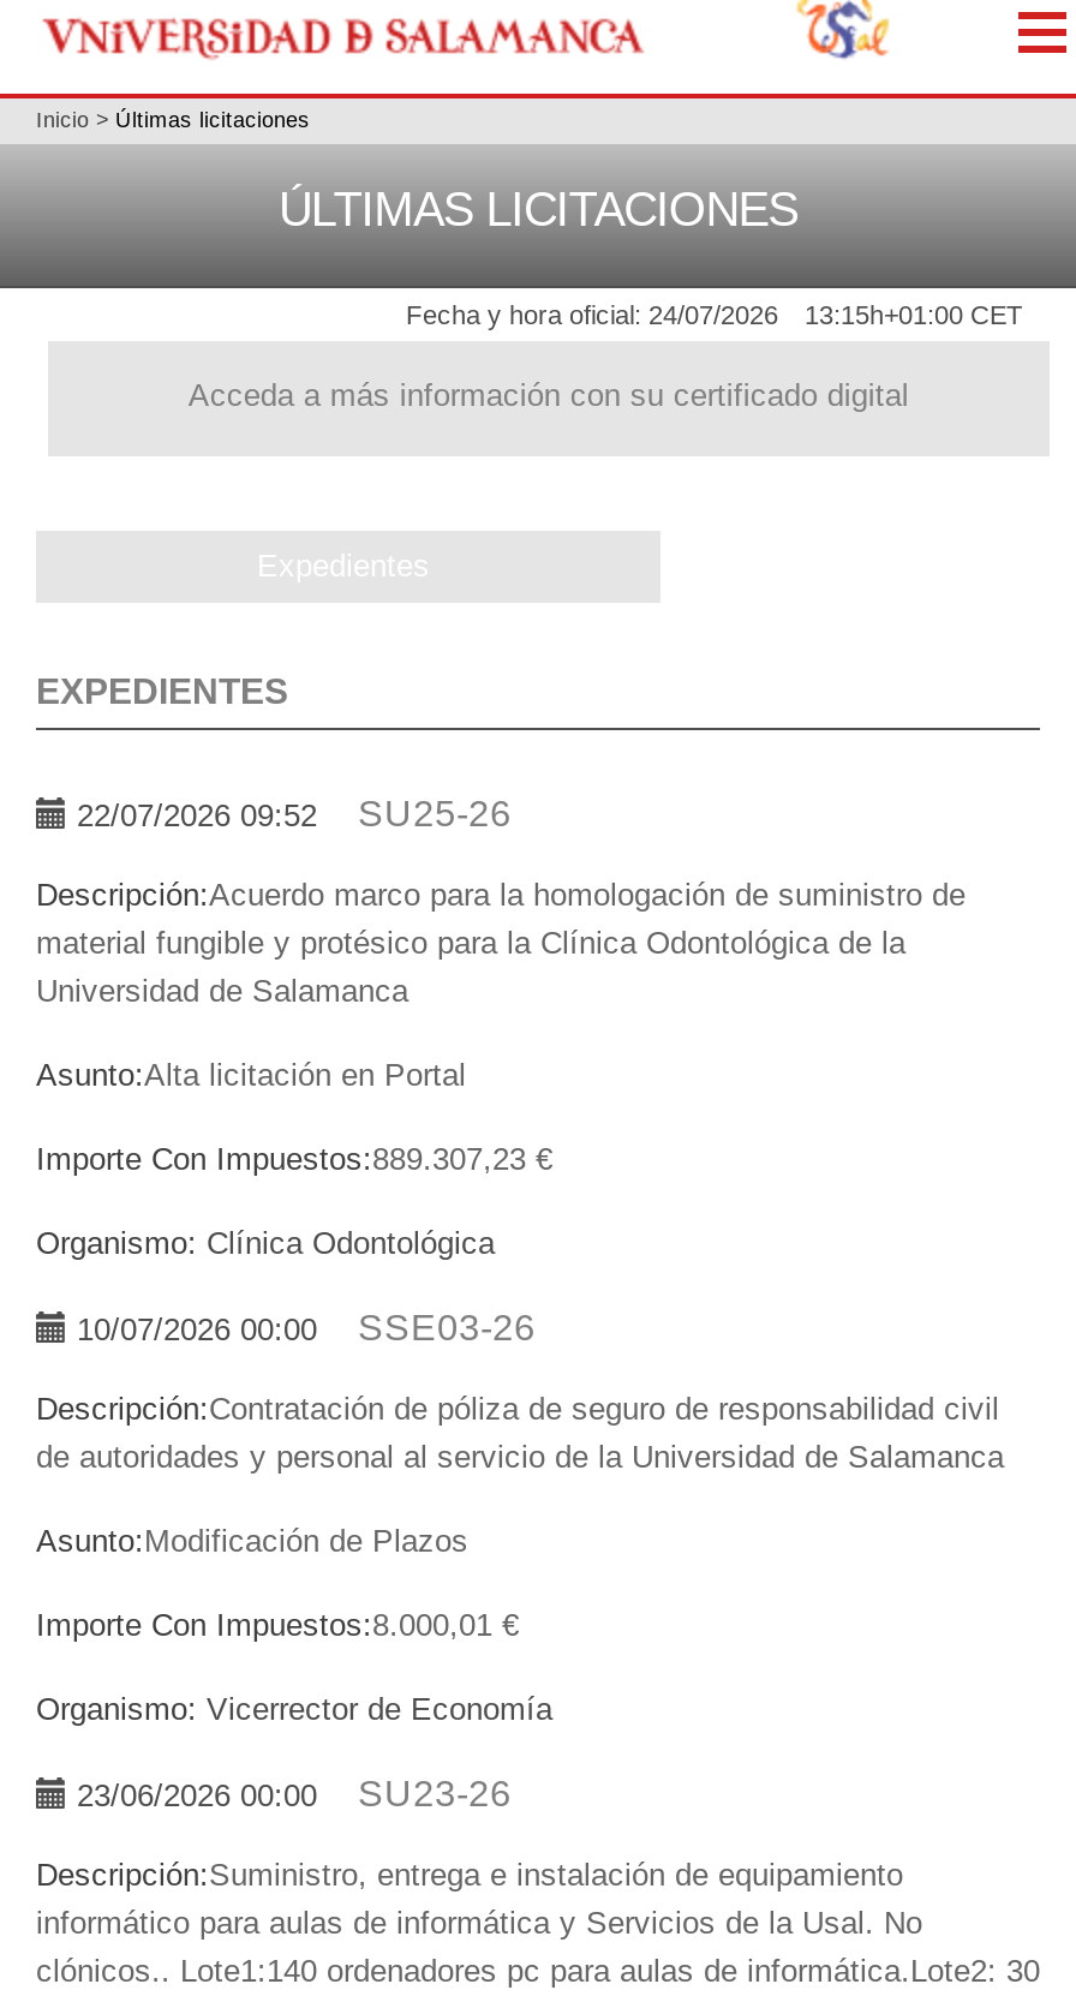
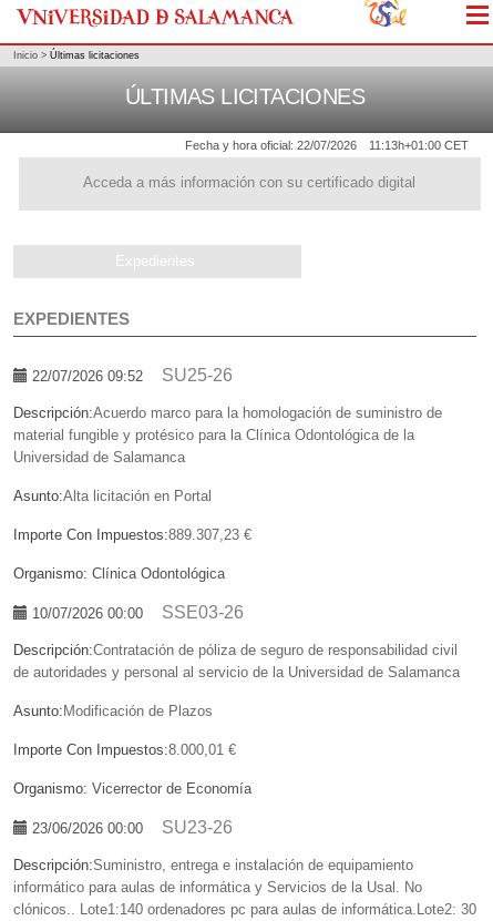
- Fecha y hora oficial: 24/07/2026
+ Fecha y hora oficial: 22/07/2026

- 13:15h+01:00 CET
+ 11:13h+01:00 CET
